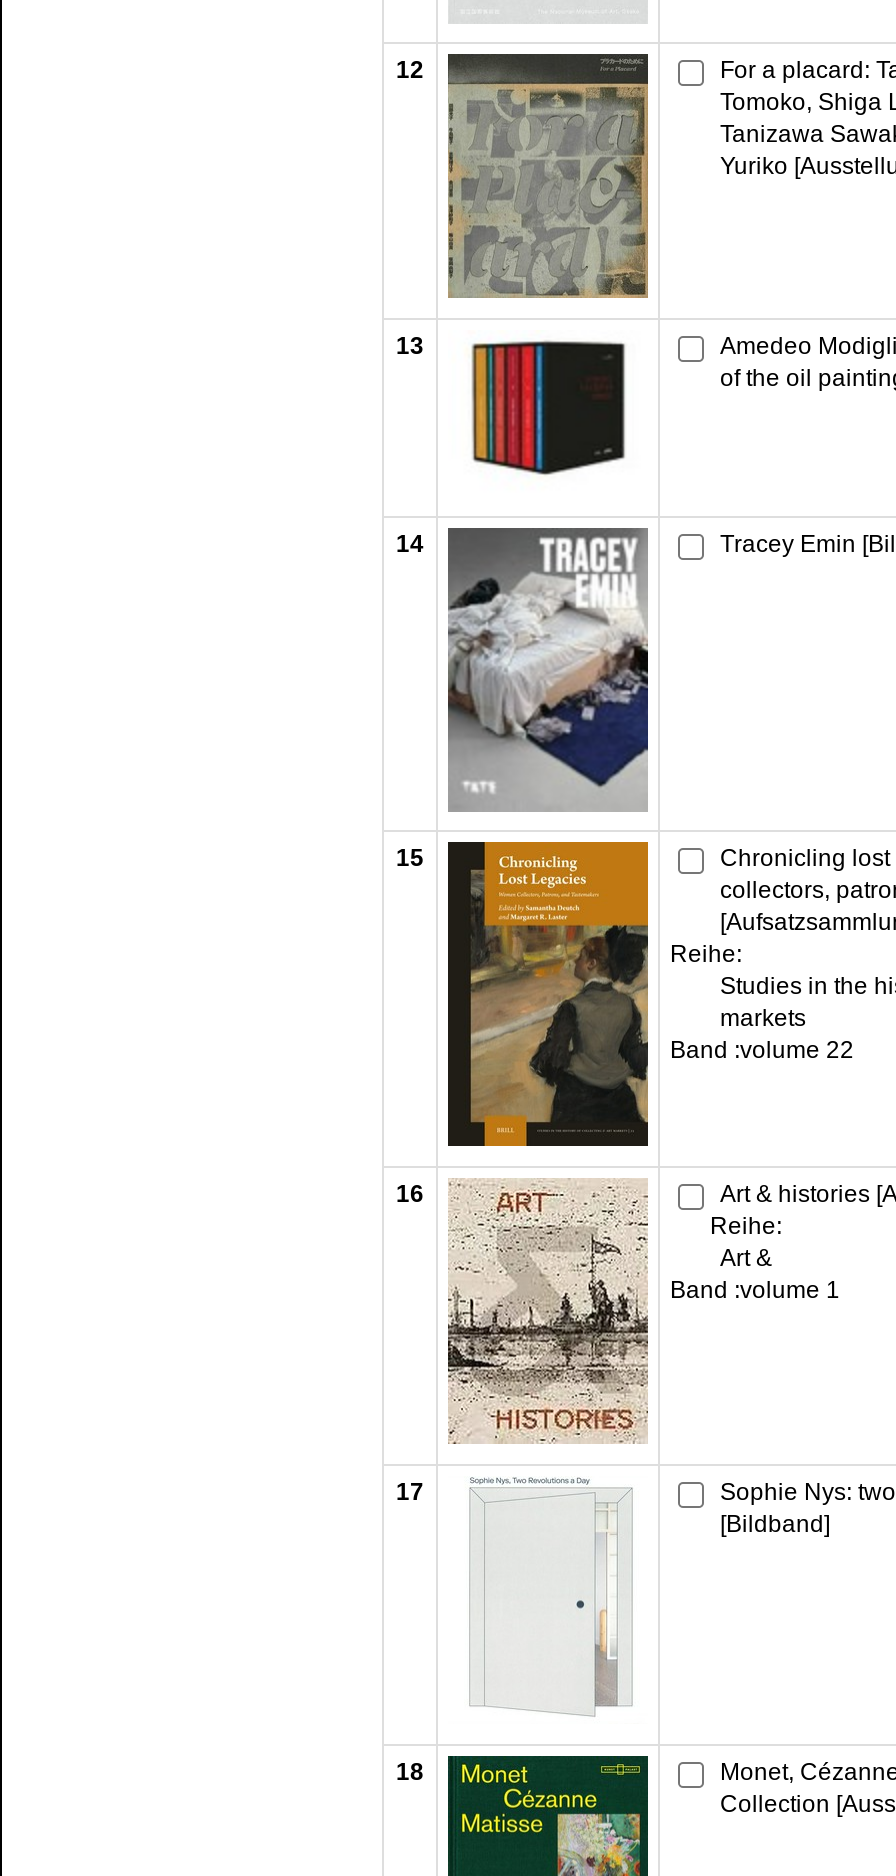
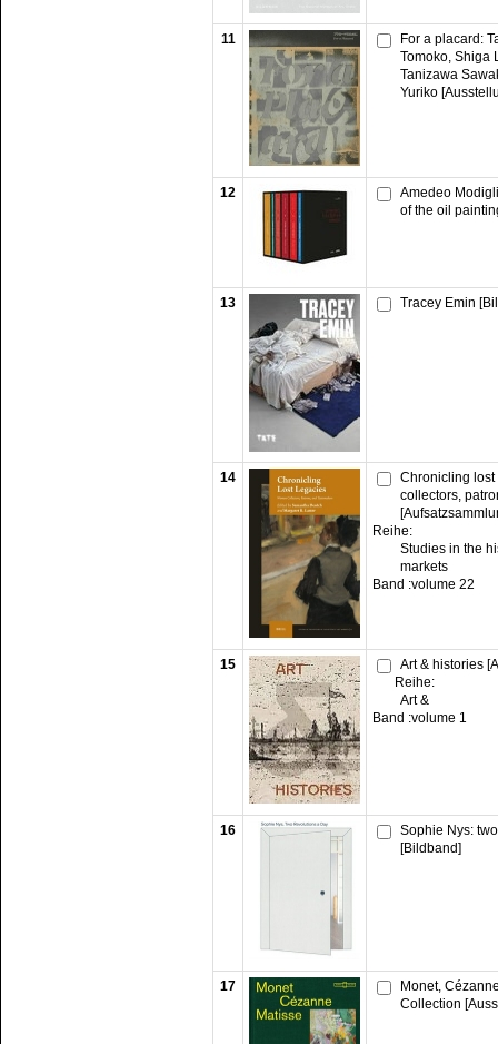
- 12
+ 11

- 13
+ 12

- 14
+ 13

- 15
+ 14

- 16
+ 15

- 17
+ 16

- 18
+ 17
